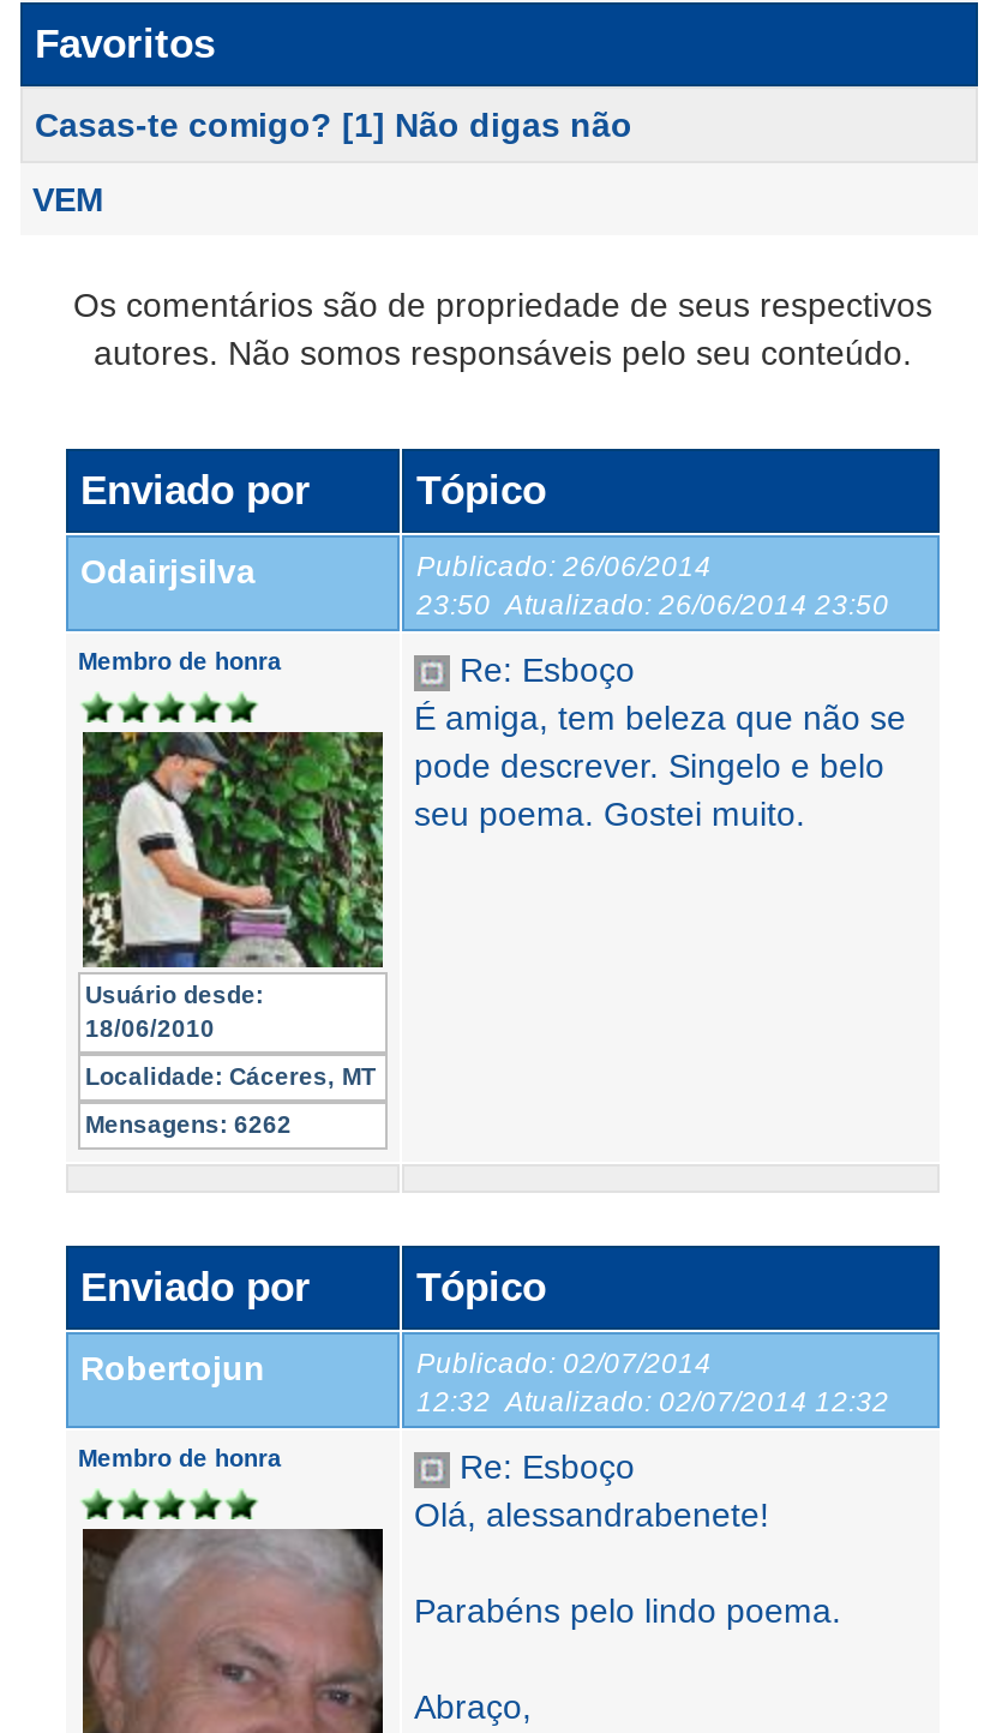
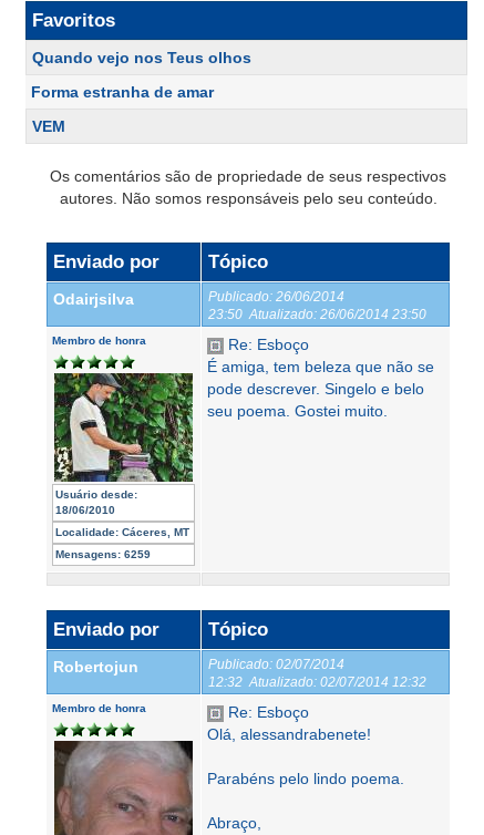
- Casas-te comigo? [1] Não digas não
+ Quando vejo nos Teus olhos
+ Forma estranha de amar

- Mensagens: 6262
+ Mensagens: 6259
